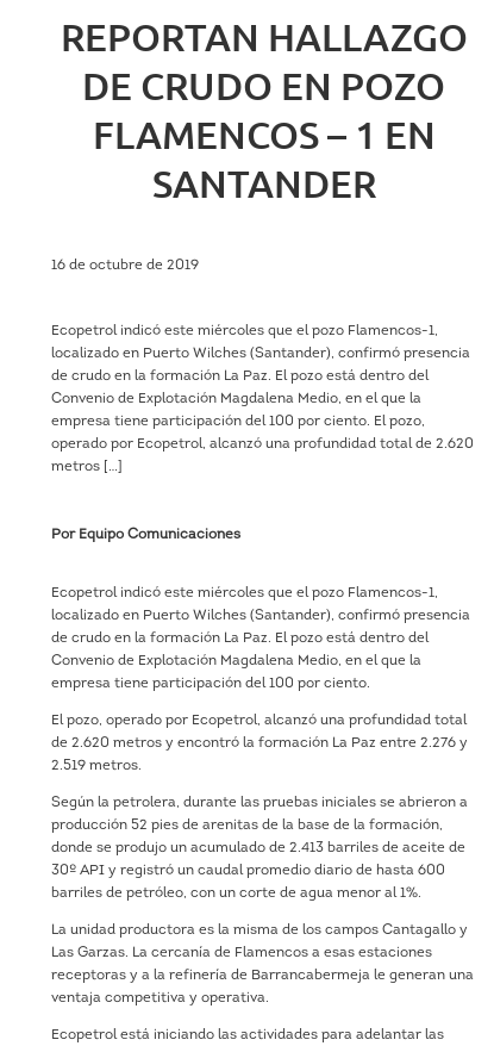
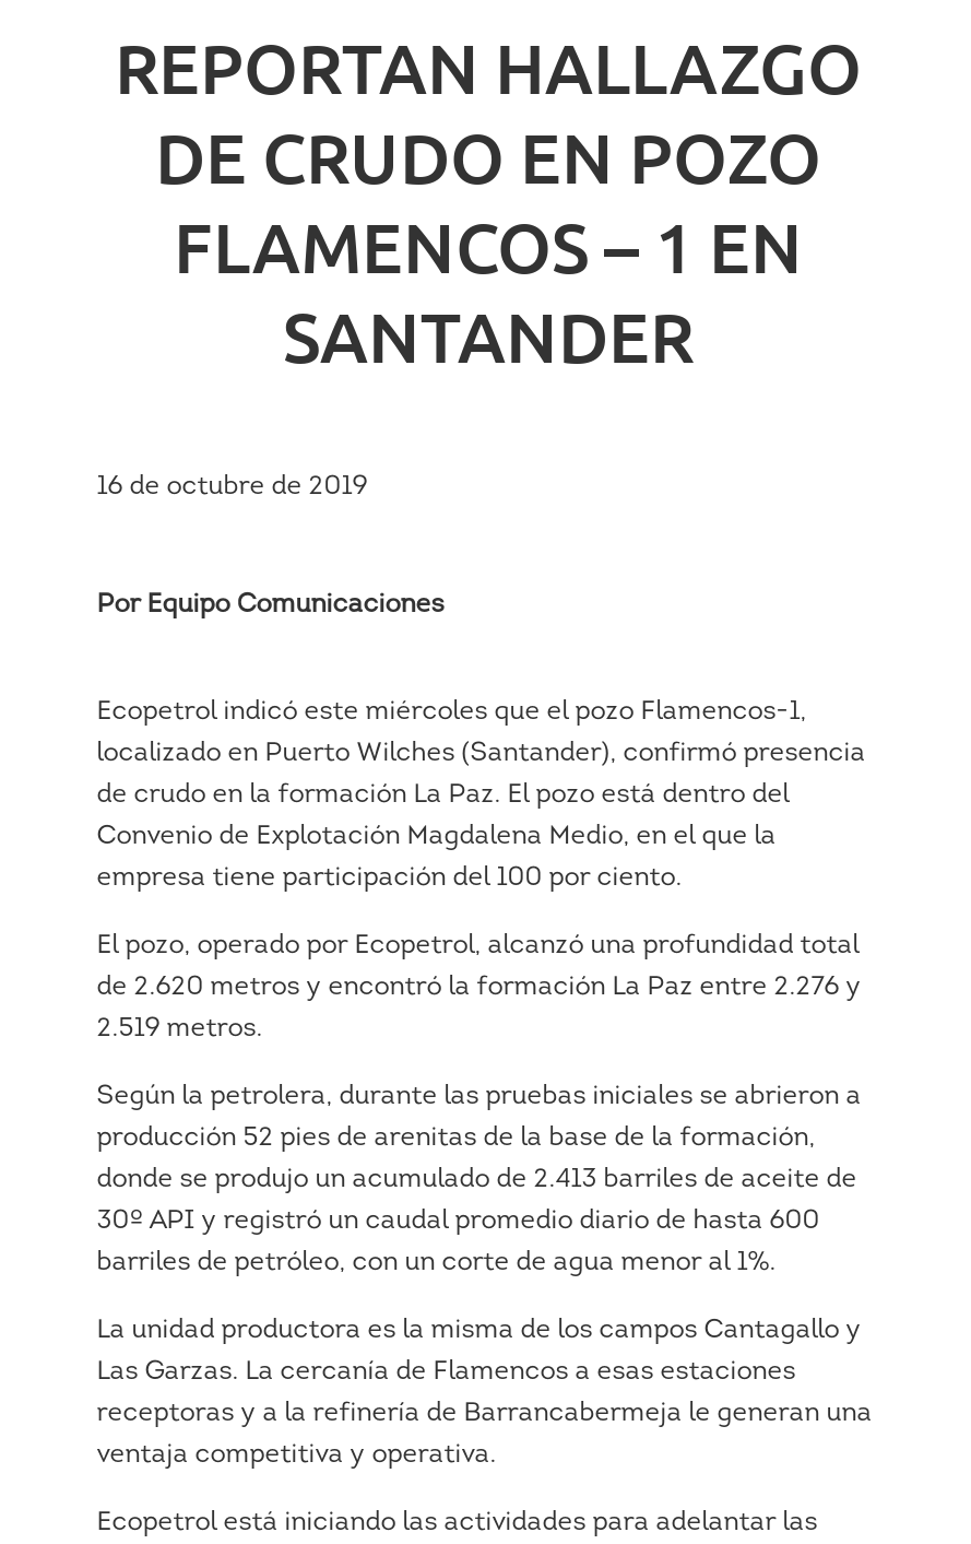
- Ecopetrol indicó este miércoles que el pozo Flamencos-1,
- localizado en Puerto Wilches (Santander), confirmó presencia
- de crudo en la formación La Paz. El pozo está dentro del
- Convenio de Explotación Magdalena Medio, en el que la
- empresa tiene participación del 100 por ciento. El pozo,
- operado por Ecopetrol, alcanzó una profundidad total de 2.620
- metros […]
